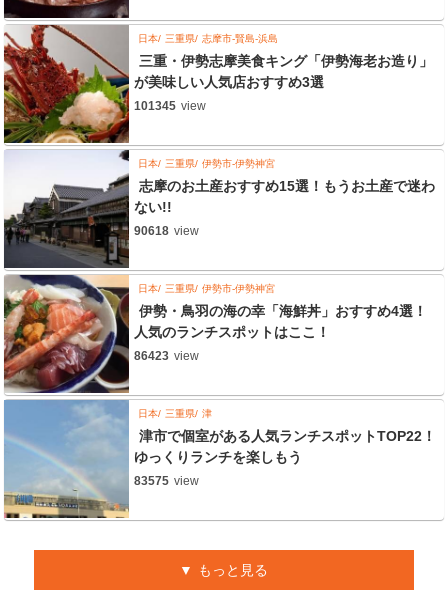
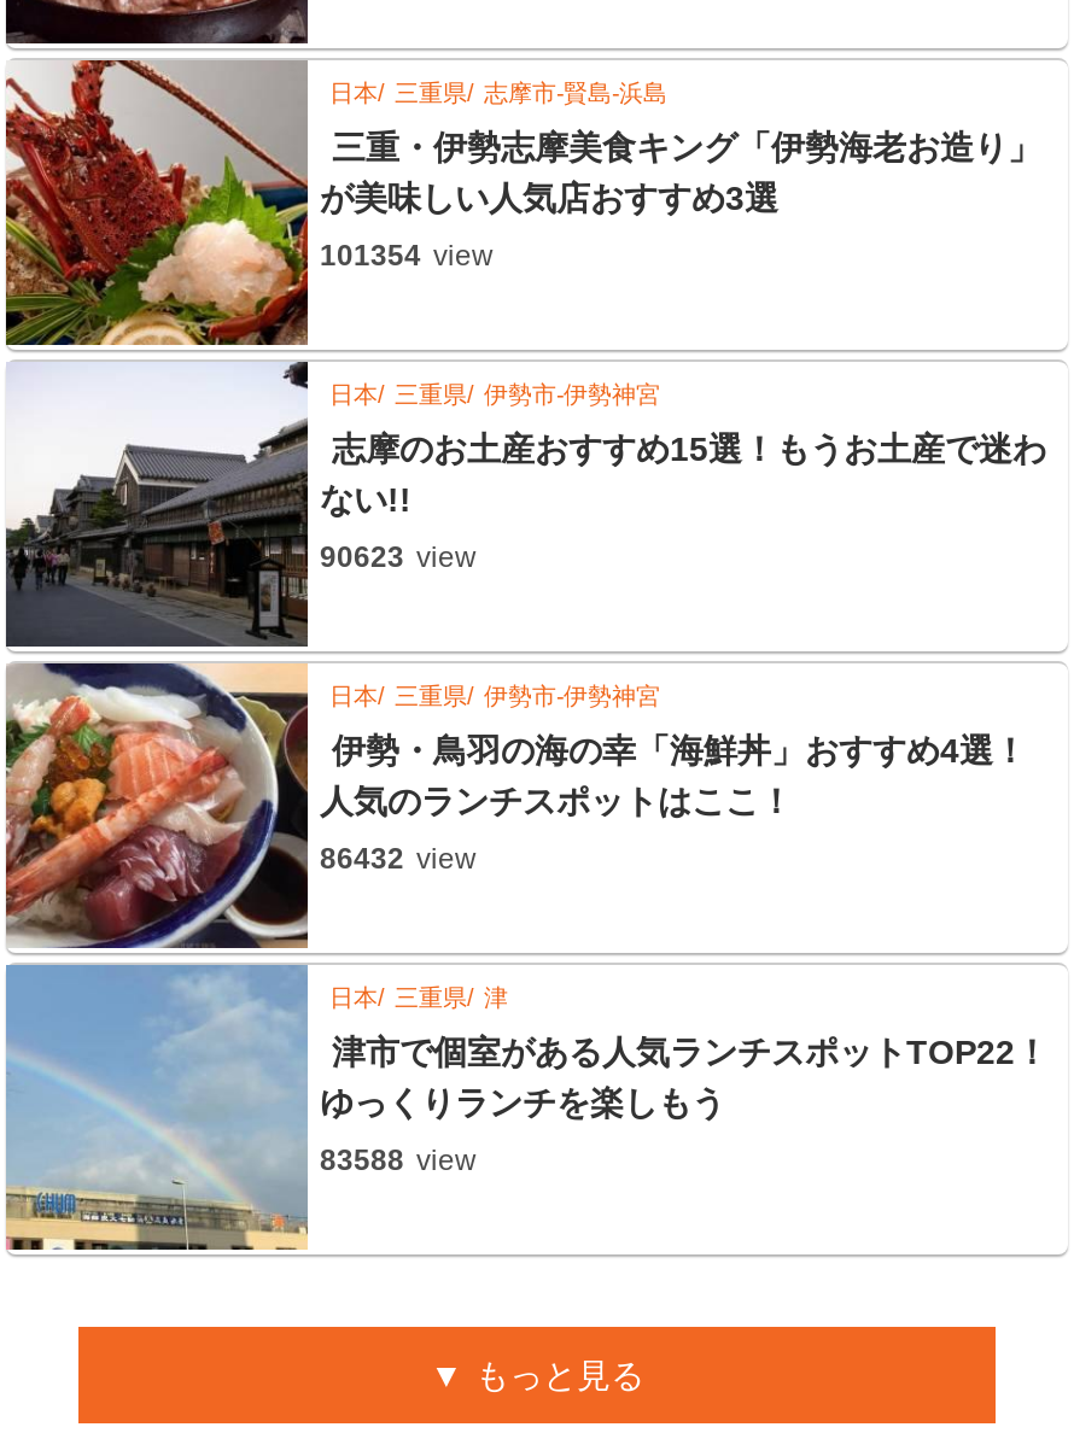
- 101345 view
+ 101354 view

- 90618 view
+ 90623 view

- 86423 view
+ 86432 view

- 83575 view
+ 83588 view
